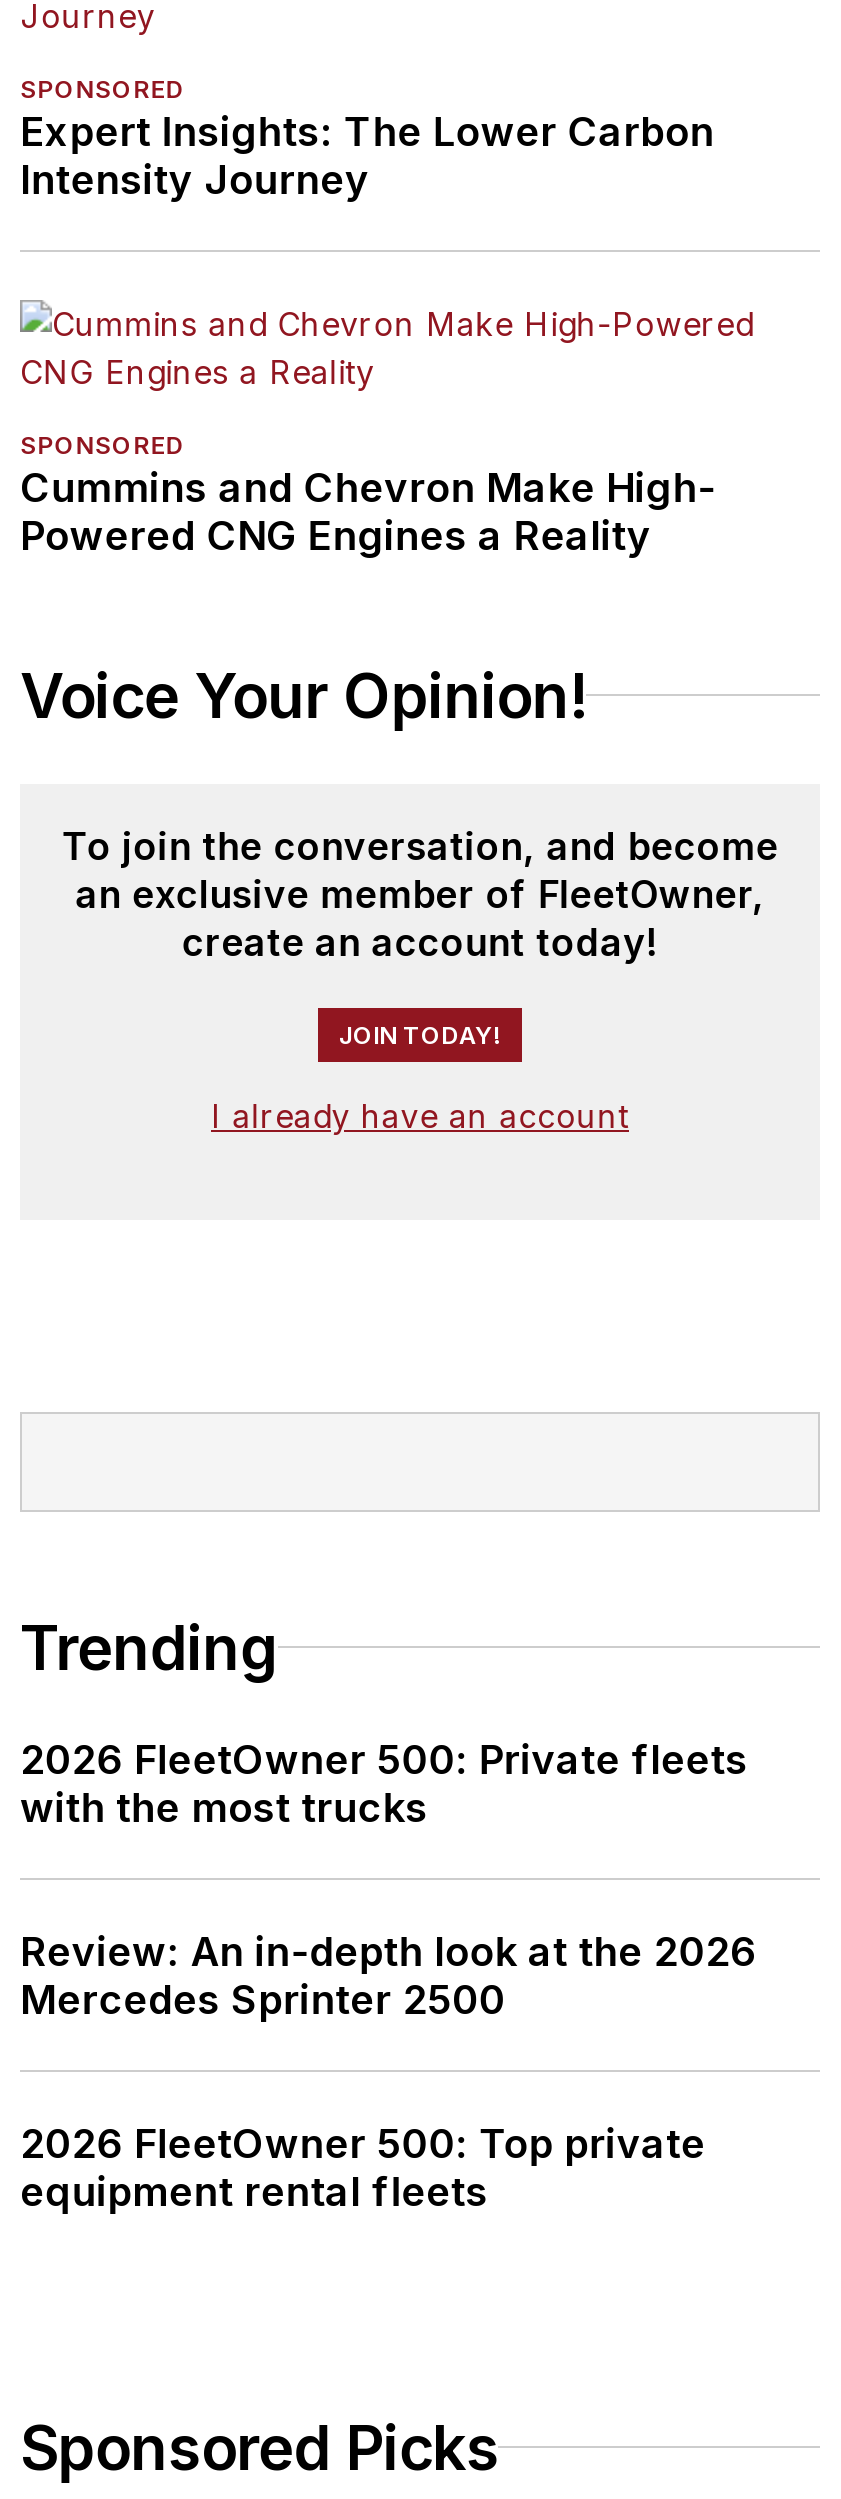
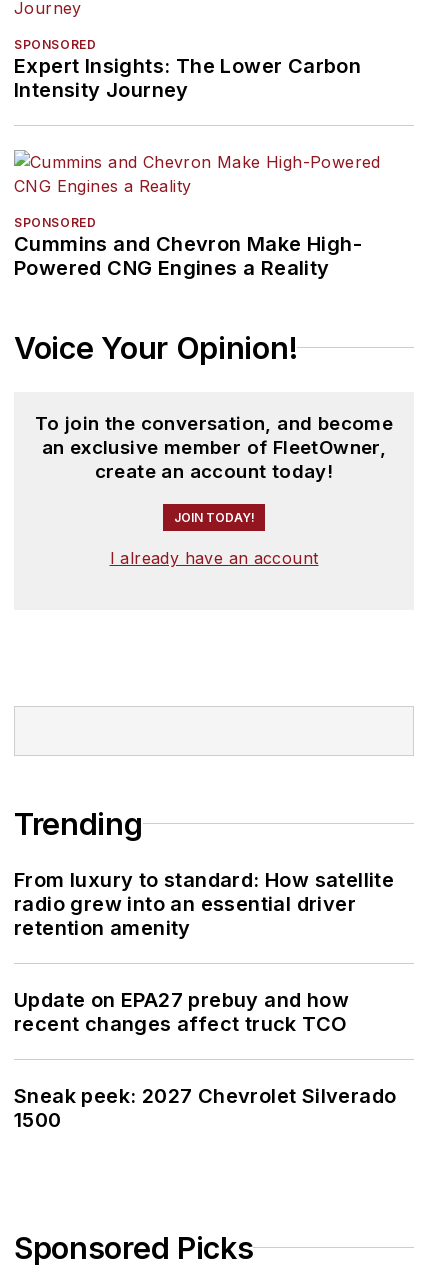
- 2026 FleetOwner 500: Private fleets
- with the most trucks
+ From luxury to standard: How satellite
+ radio grew into an essential driver
+ retention amenity

- Review: An in-depth look at the 2026
- Mercedes Sprinter 2500
+ Update on EPA27 prebuy and how
+ recent changes affect truck TCO

- 2026 FleetOwner 500: Top private
- equipment rental fleets
+ Sneak peek: 2027 Chevrolet Silverado
+ 1500
